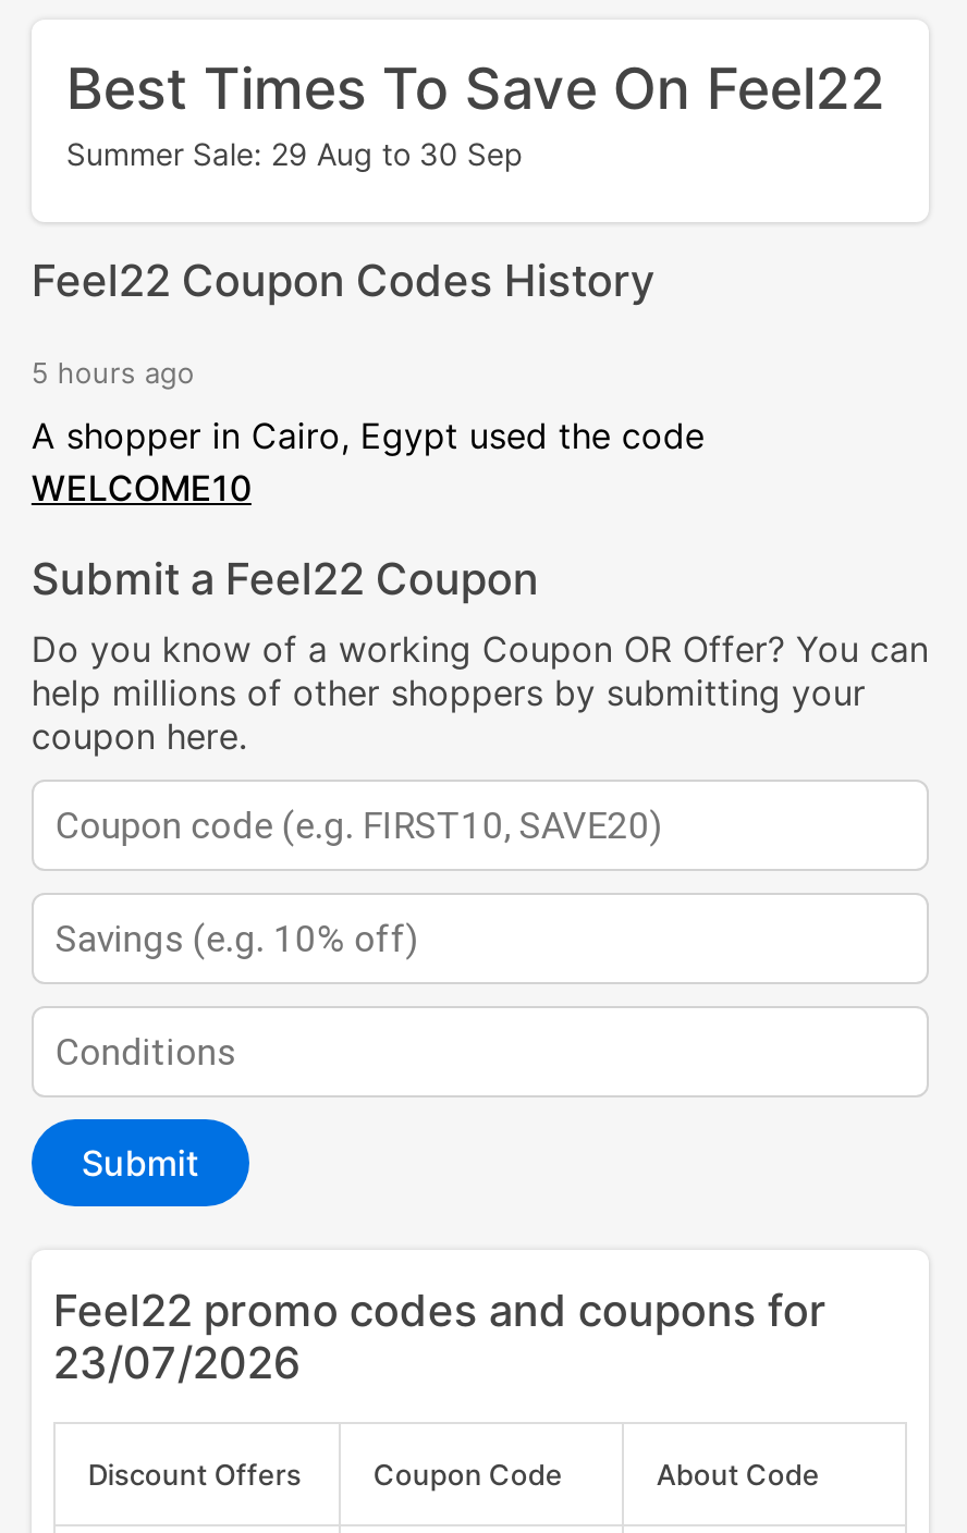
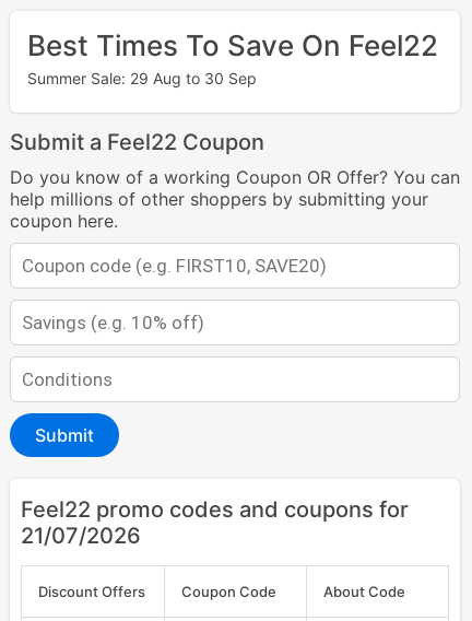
- Feel22 Coupon Codes History
- 5 hours ago
- A shopper in Cairo, Egypt used the code
- WELCOME10

- 23/07/2026
+ 21/07/2026
